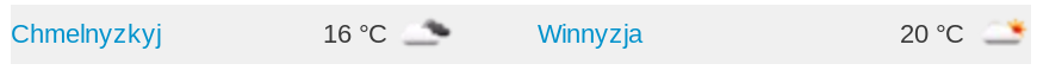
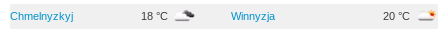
- 16 °C
+ 18 °C
